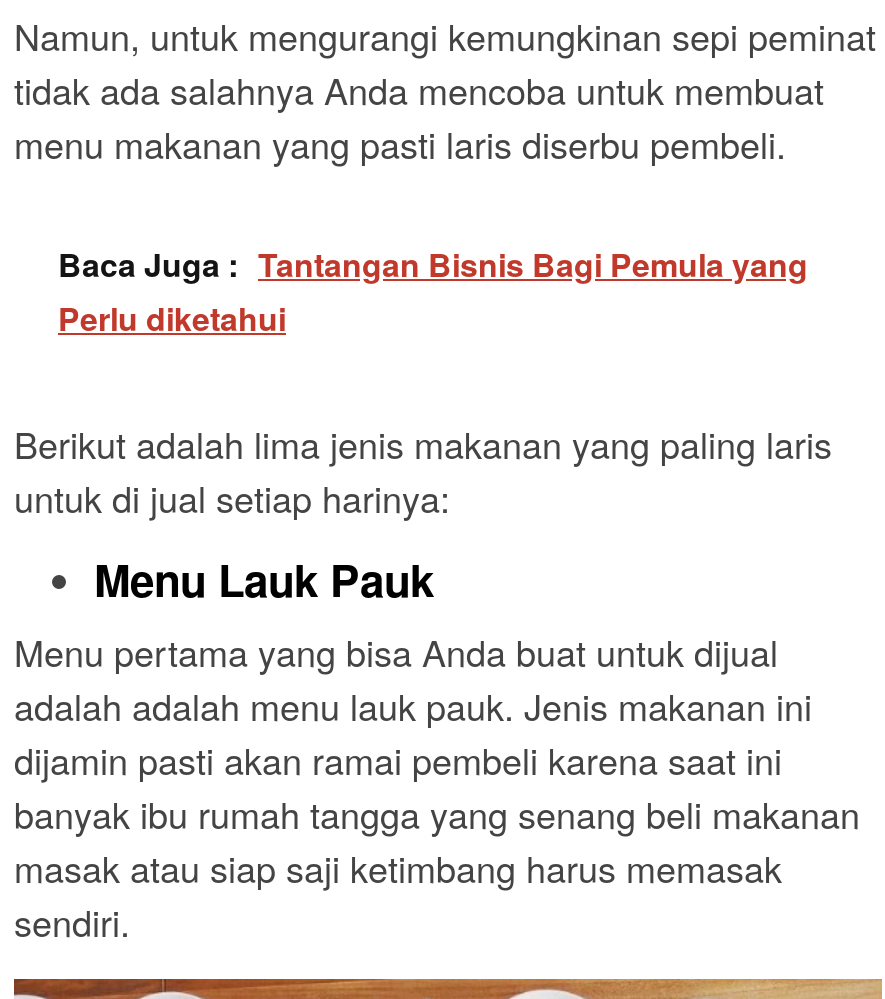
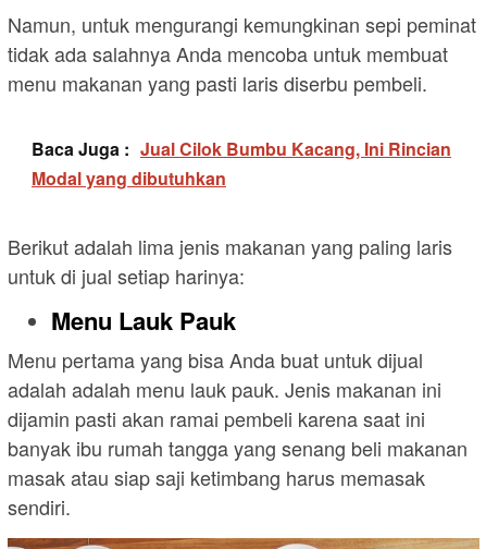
- Baca Juga : Tantangan Bisnis Bagi Pemula yang
- Perlu diketahui
+ Baca Juga : Jual Cilok Bumbu Kacang, Ini Rincian
+ Modal yang dibutuhkan
